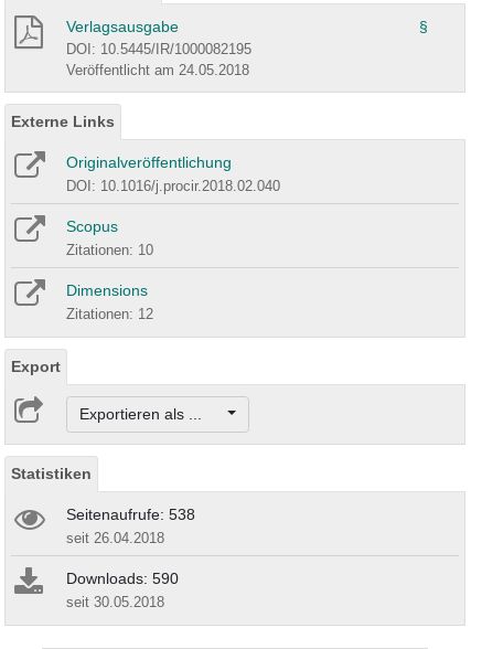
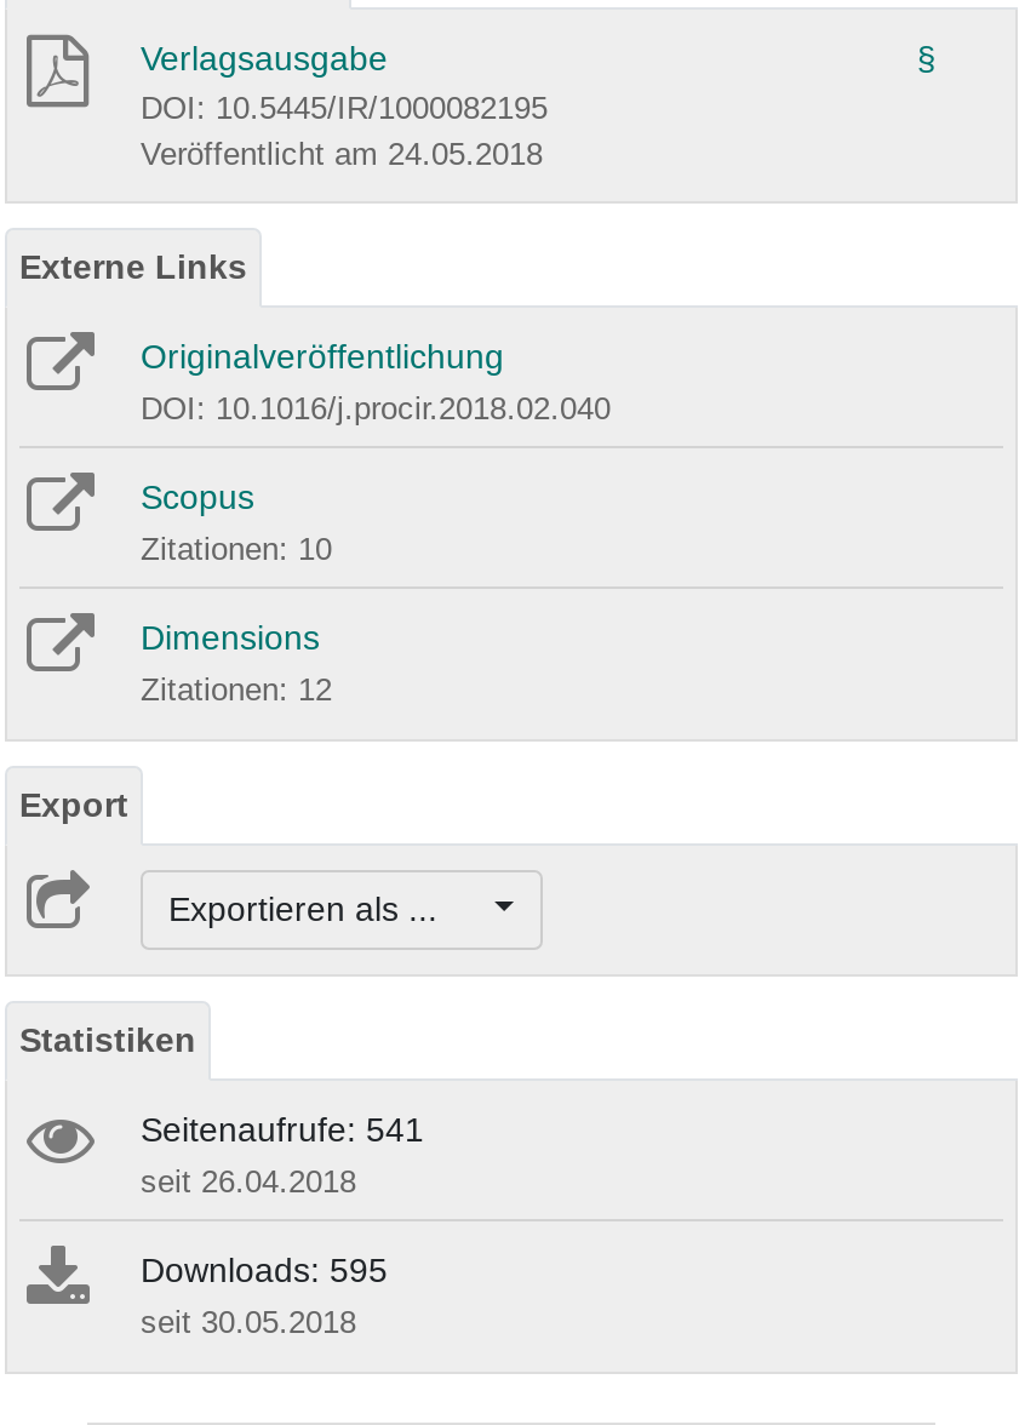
- Seitenaufrufe: 538
+ Seitenaufrufe: 541

- Downloads: 590
+ Downloads: 595
